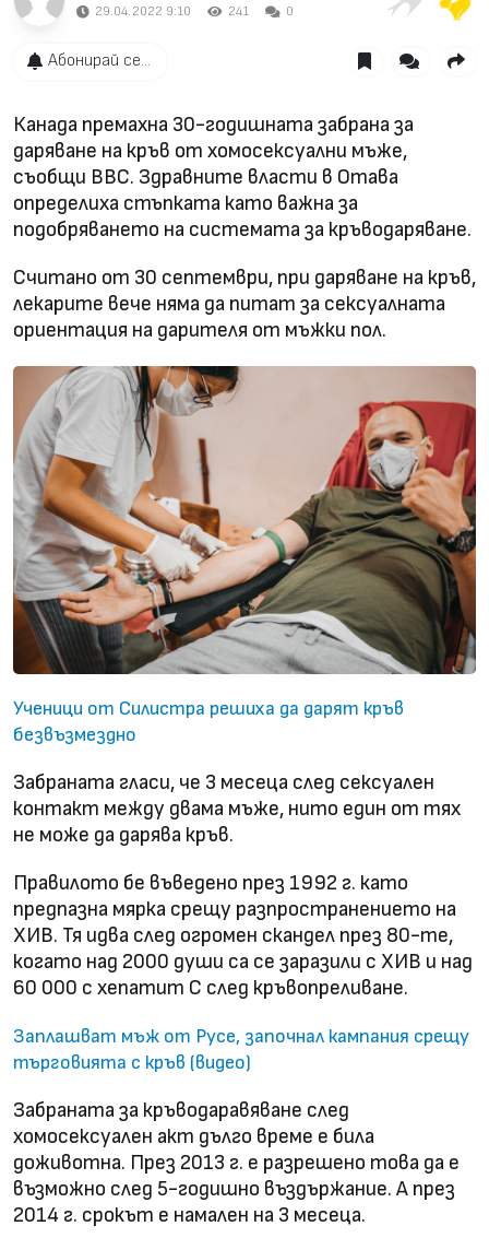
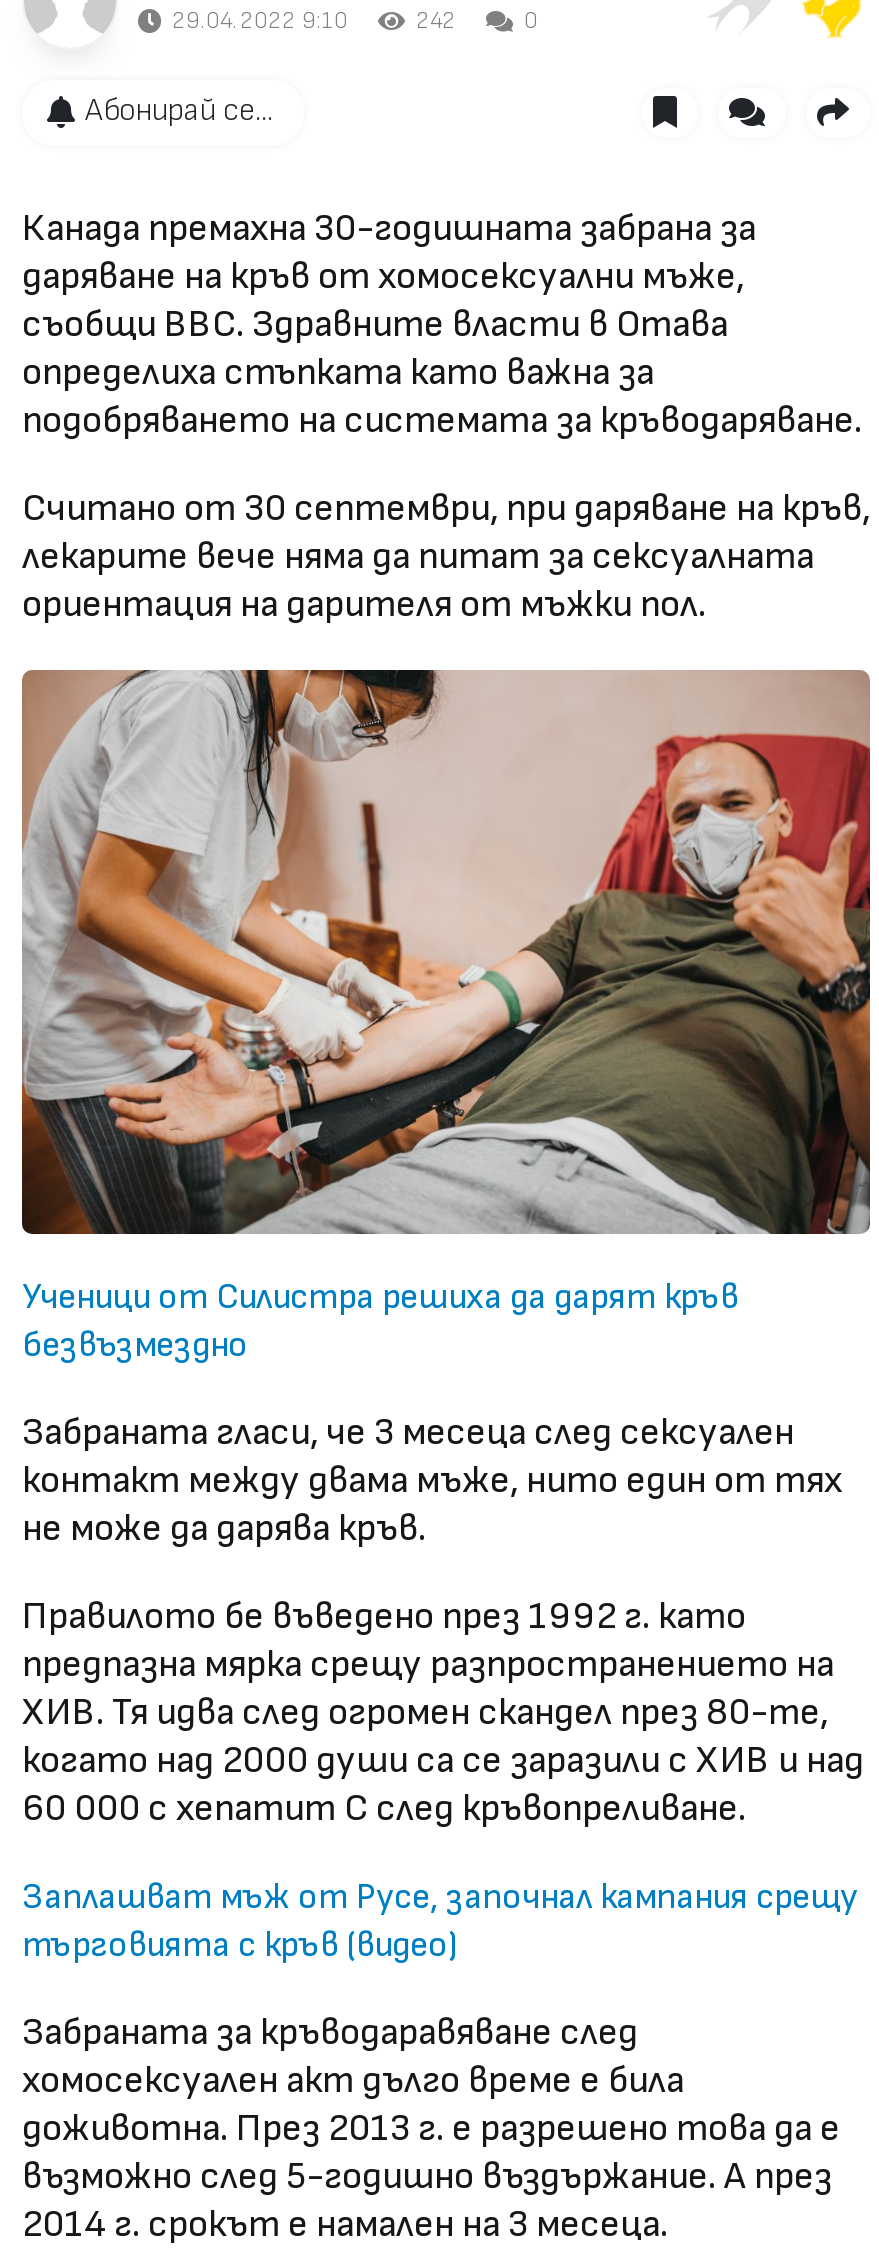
- 241
+ 242
